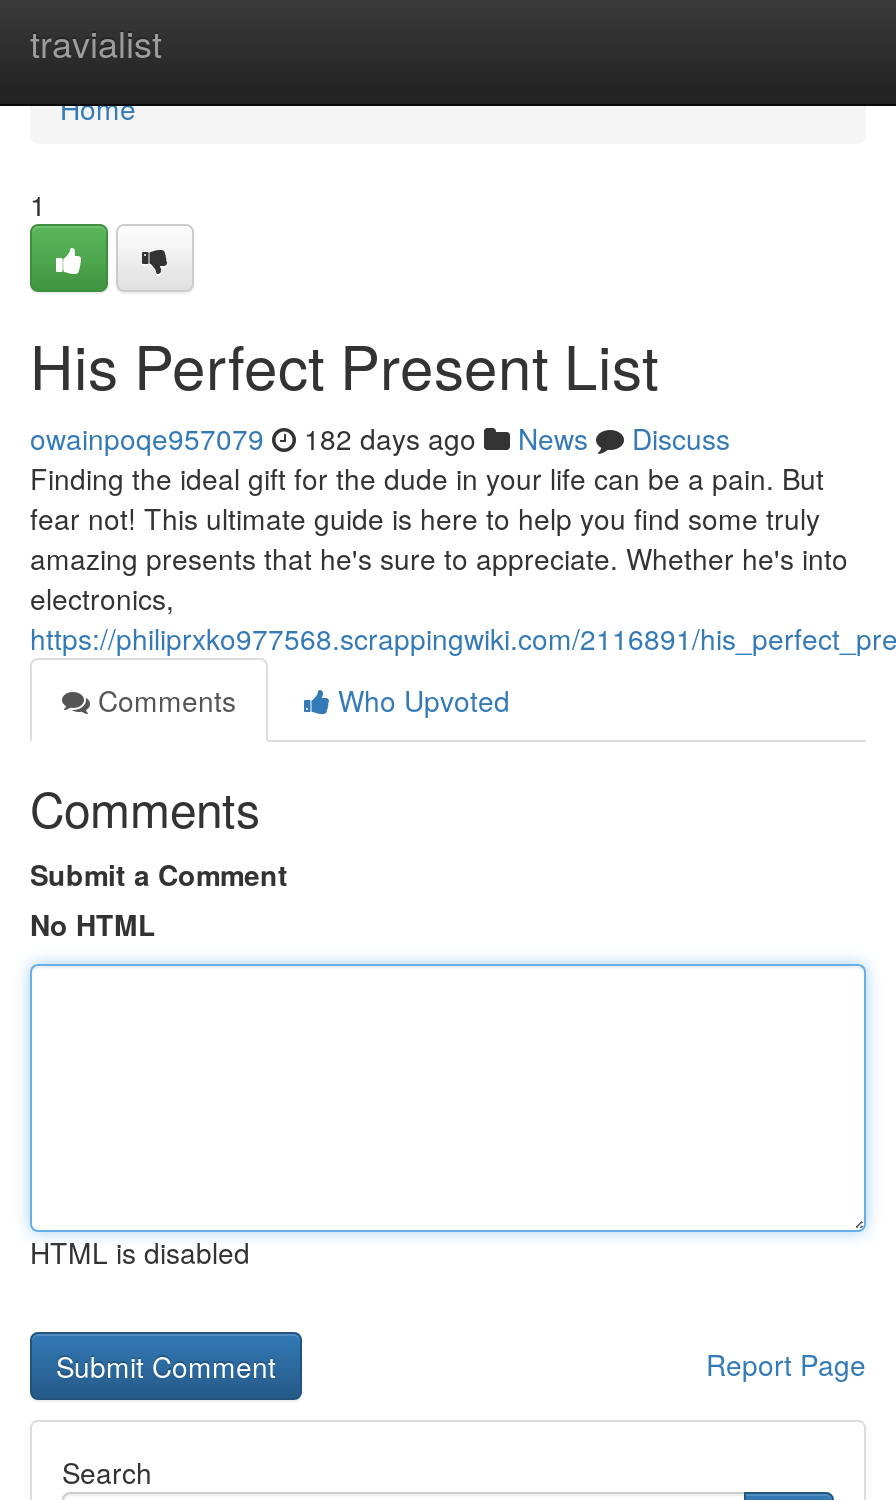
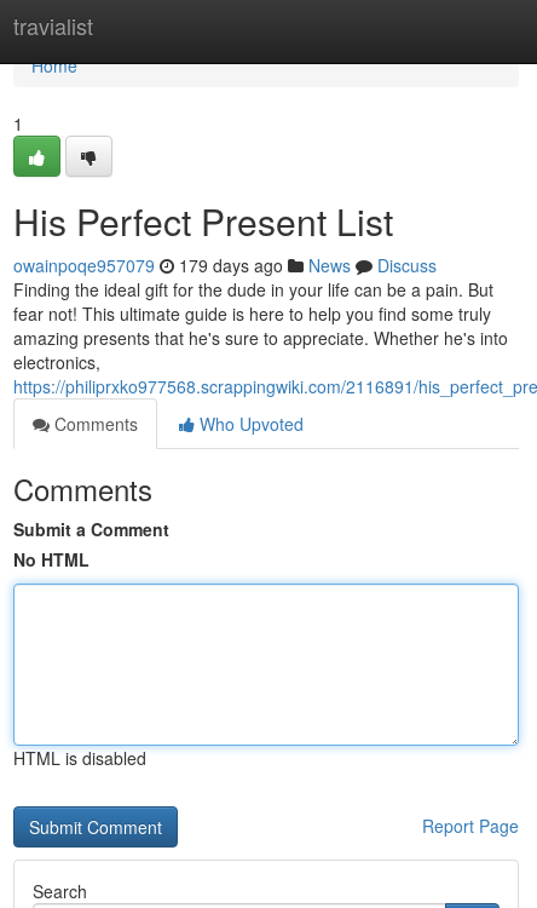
- owainpoqe957079 182 days ago News Discuss
+ owainpoqe957079 179 days ago News Discuss
